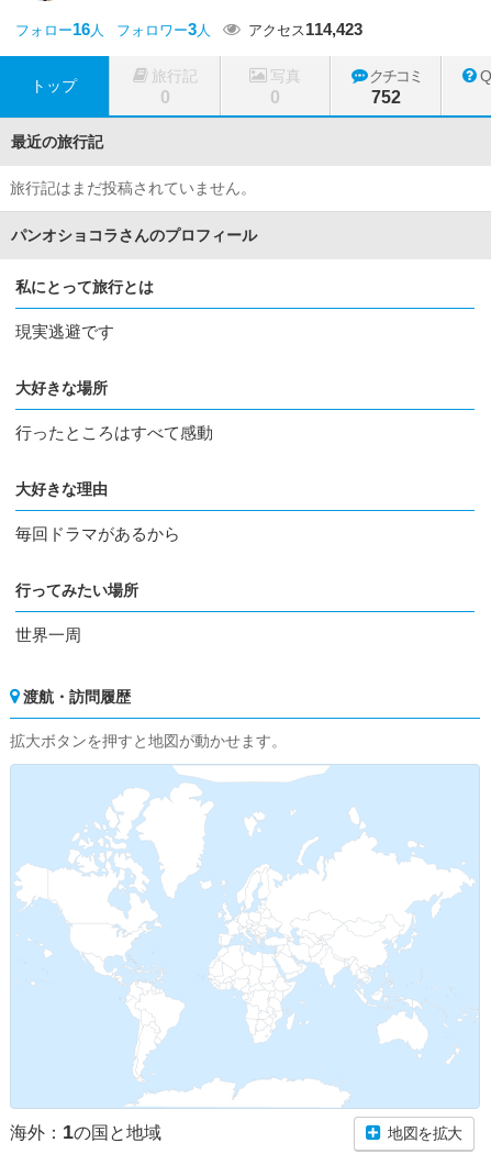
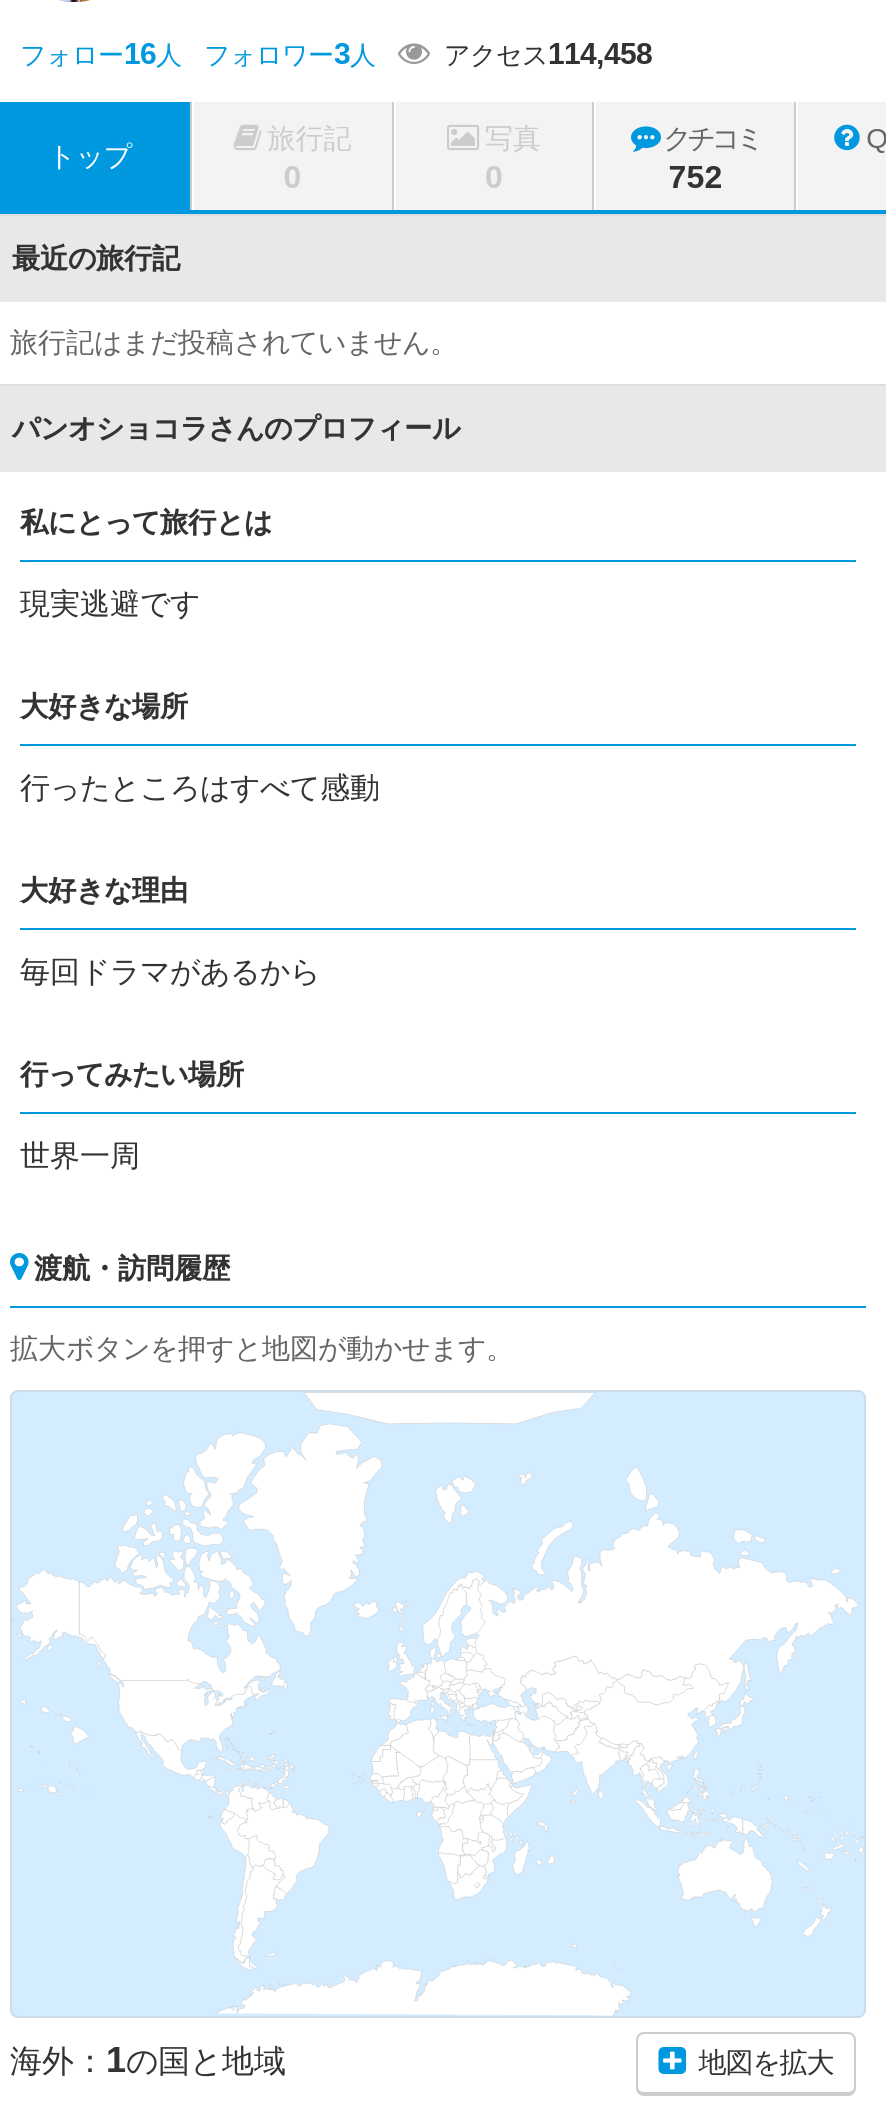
- フォロー16人 フォロワー3人 アクセス114,423
+ フォロー16人 フォロワー3人 アクセス114,458
